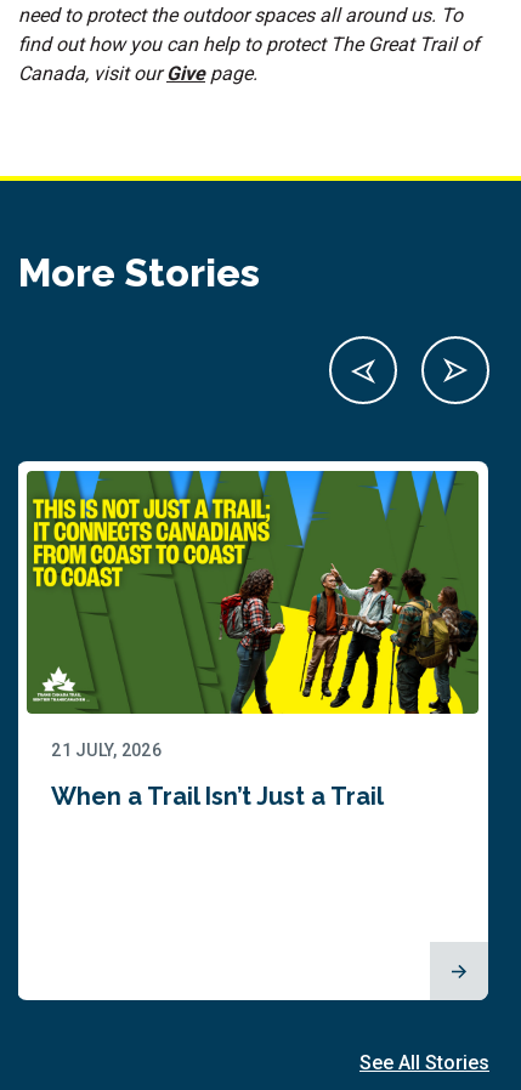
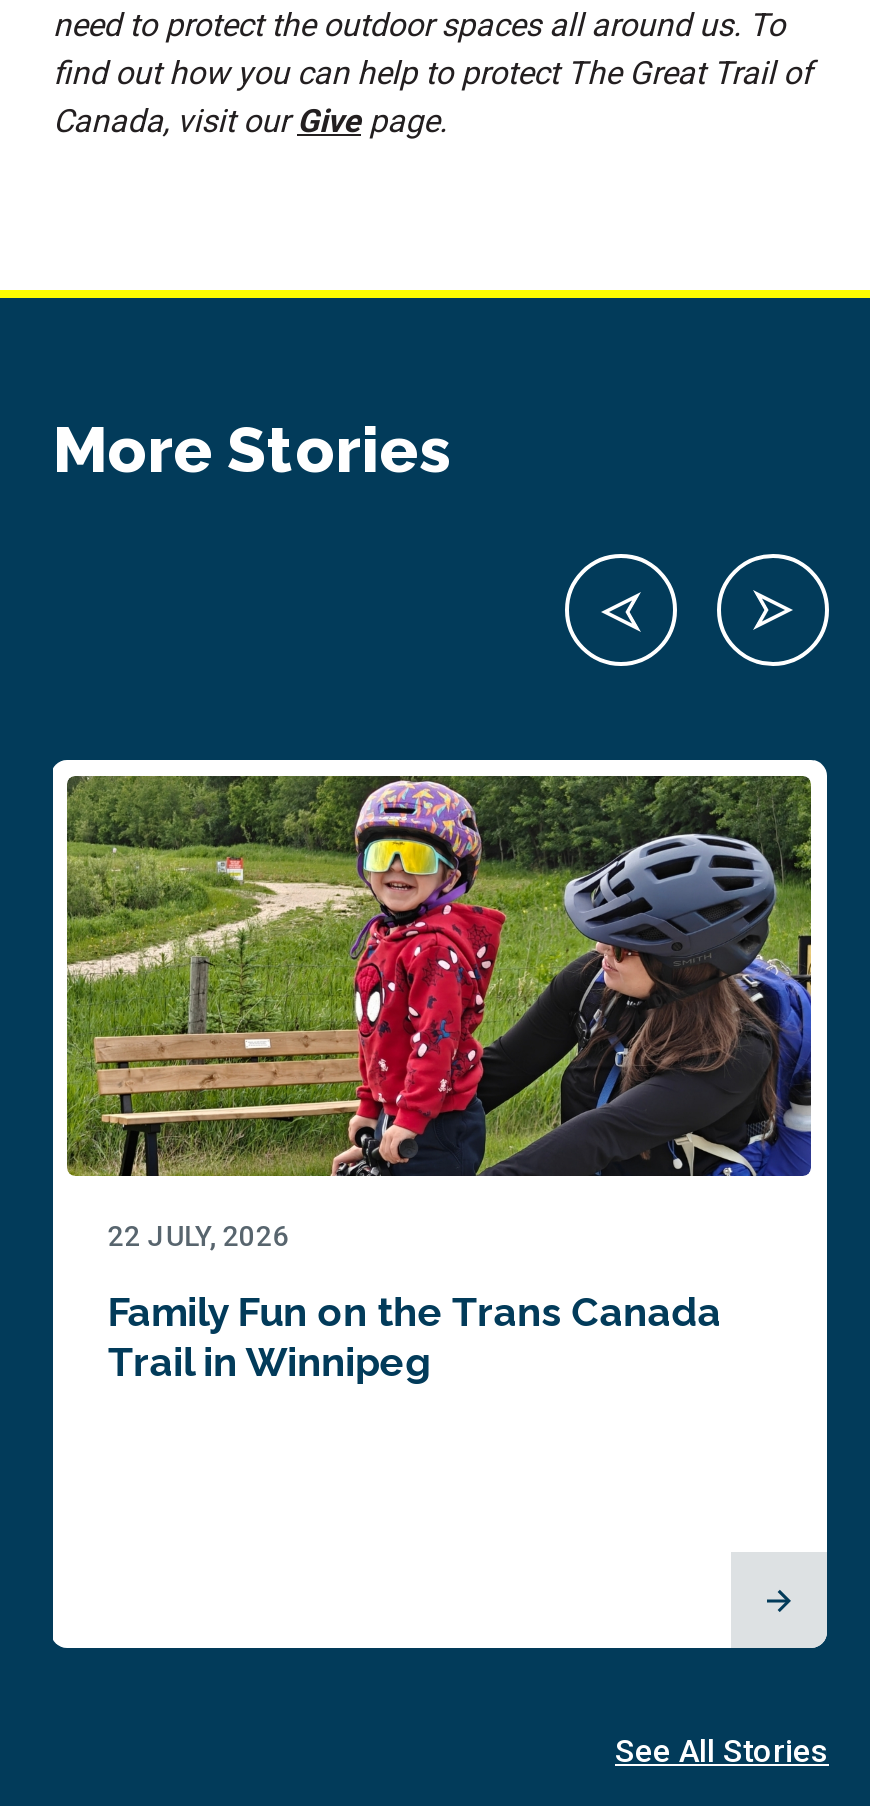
- [image]
- 21 JULY, 2026
+ [image]
+ 22 JULY, 2026

- When a Trail Isn’t Just a Trail
+ Family Fun on the Trans Canada
+ Trail in Winnipeg
